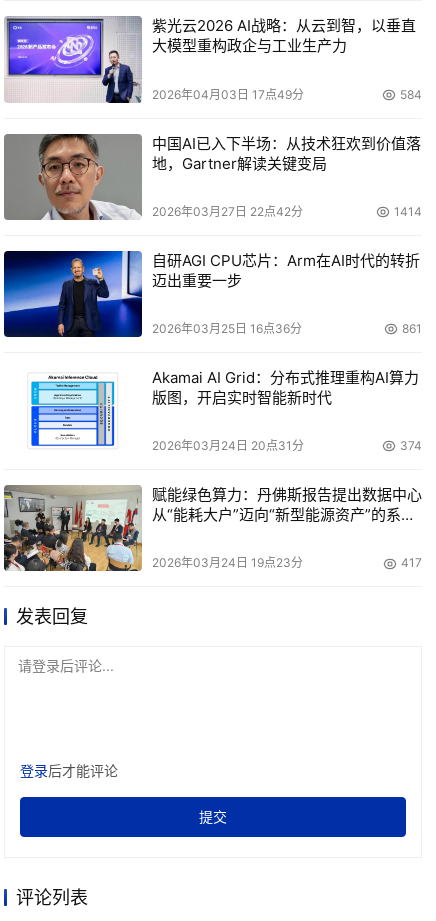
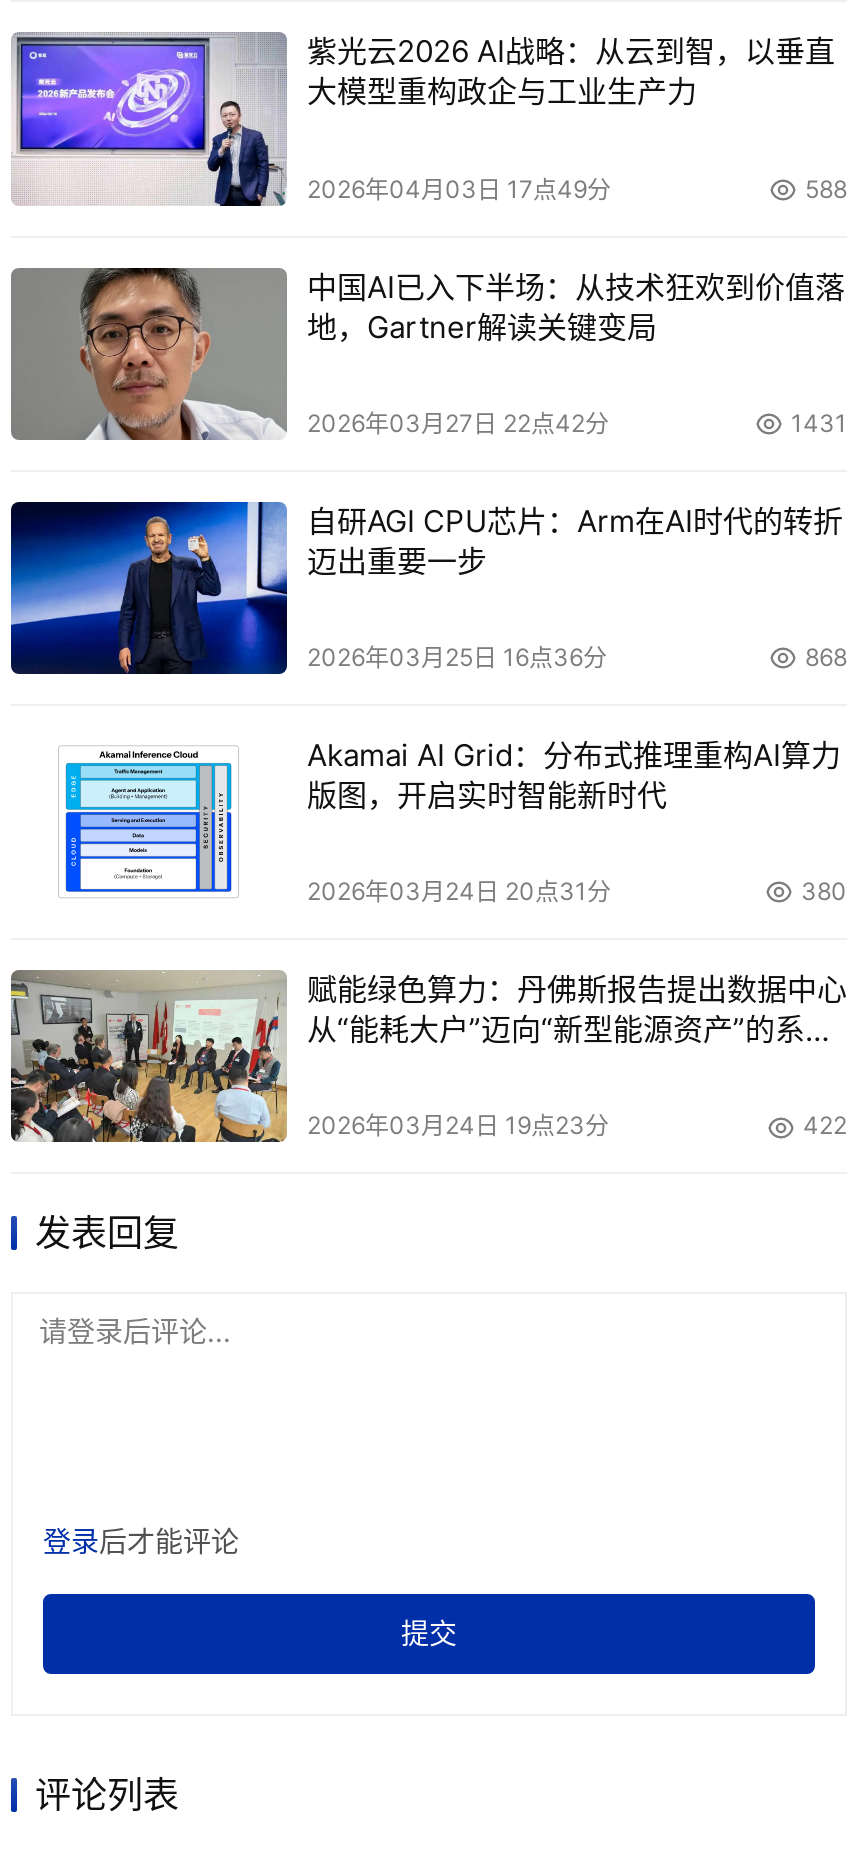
- 584
+ 588

- 1414
+ 1431

- 861
+ 868

- 374
+ 380

- 417
+ 422
